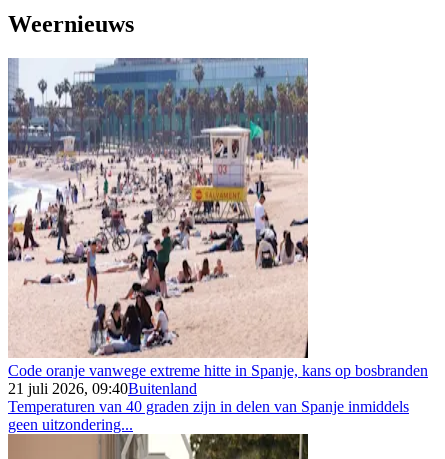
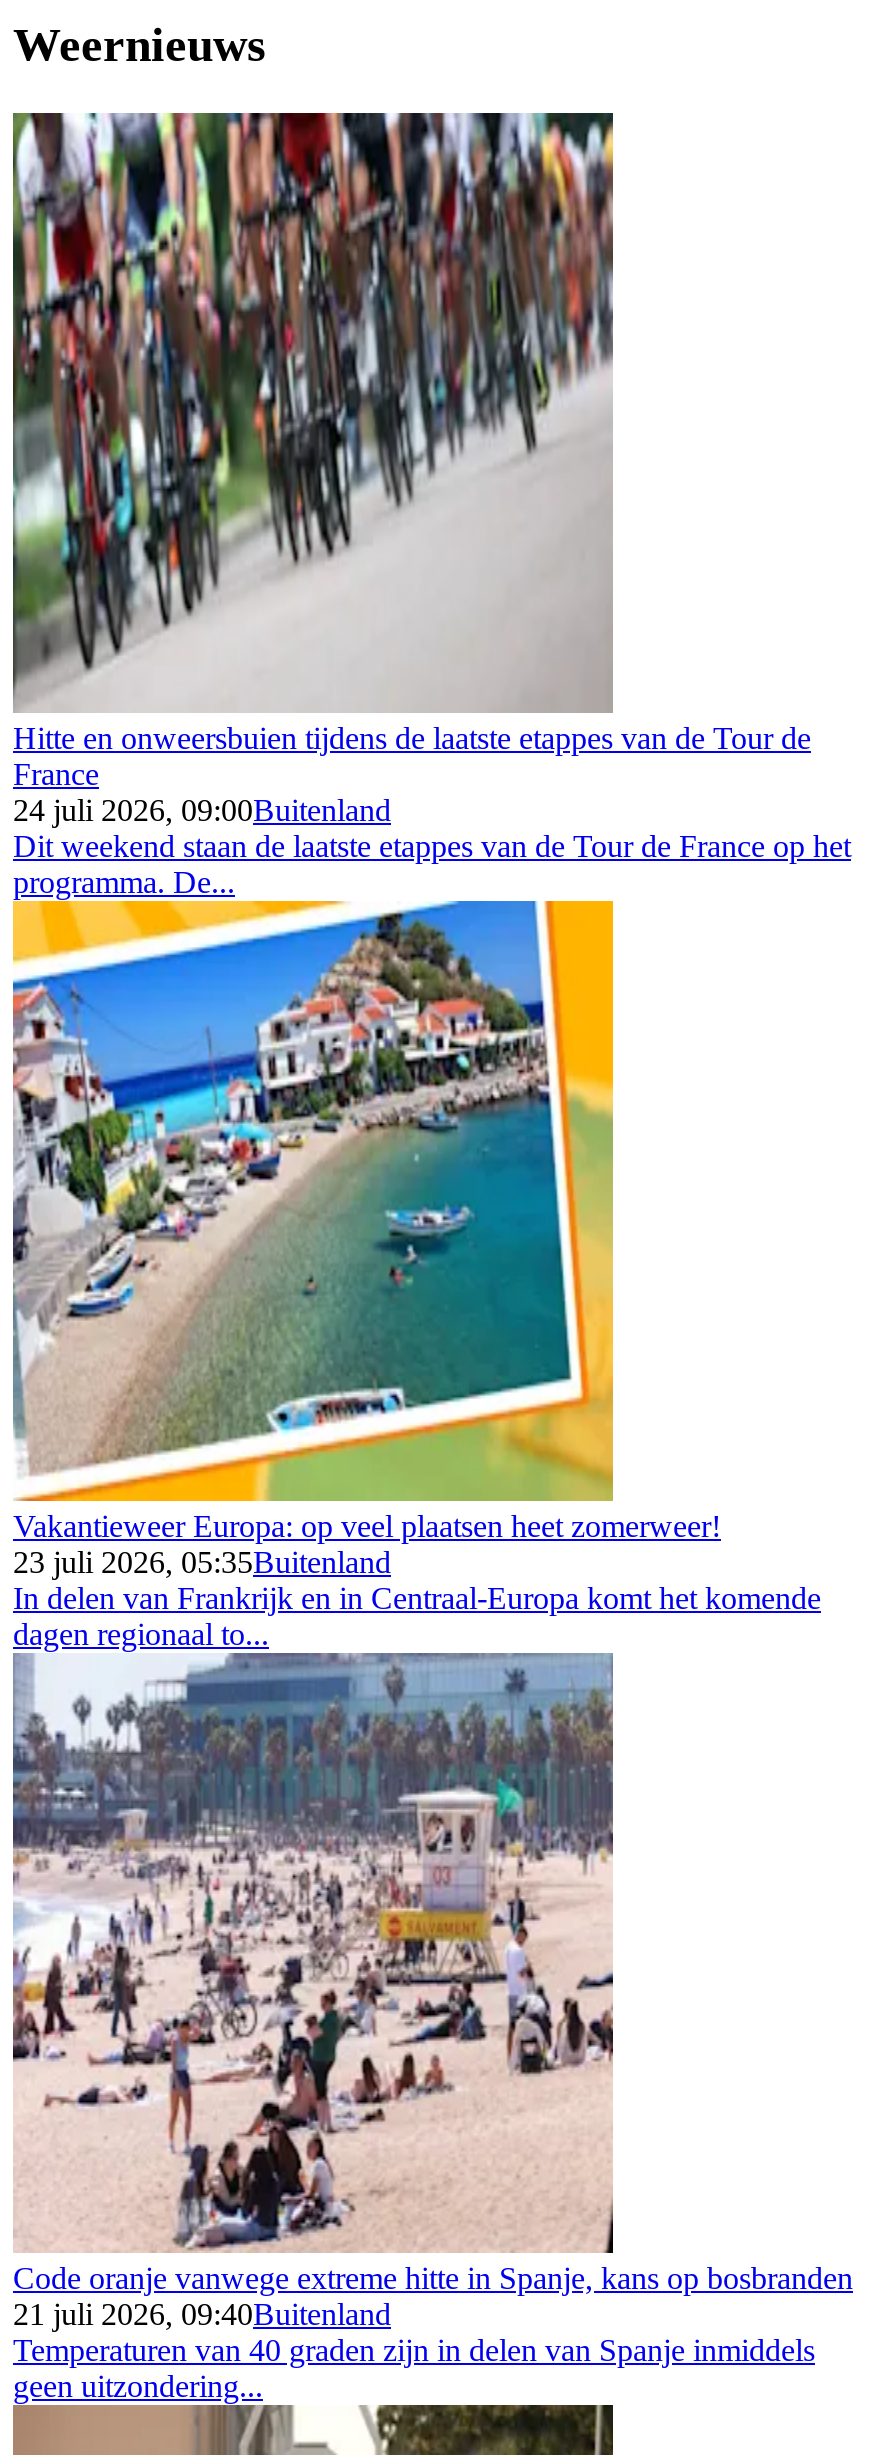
+ [image]
+ Hitte en onweersbuien tijdens de laatste etappes van de Tour de
+ France
+ 24 juli 2026, 09:00Buitenland
+ Dit weekend staan de laatste etappes van de Tour de France op het
+ programma. De...

+ [image]
+ Vakantieweer Europa: op veel plaatsen heet zomerweer!
+ 23 juli 2026, 05:35Buitenland
+ In delen van Frankrijk en in Centraal-Europa komt het komende
+ dagen regionaal to...
